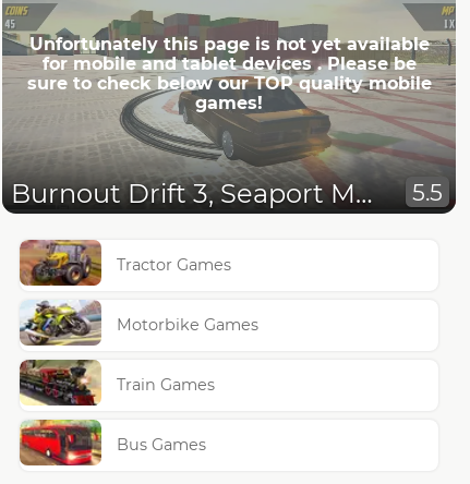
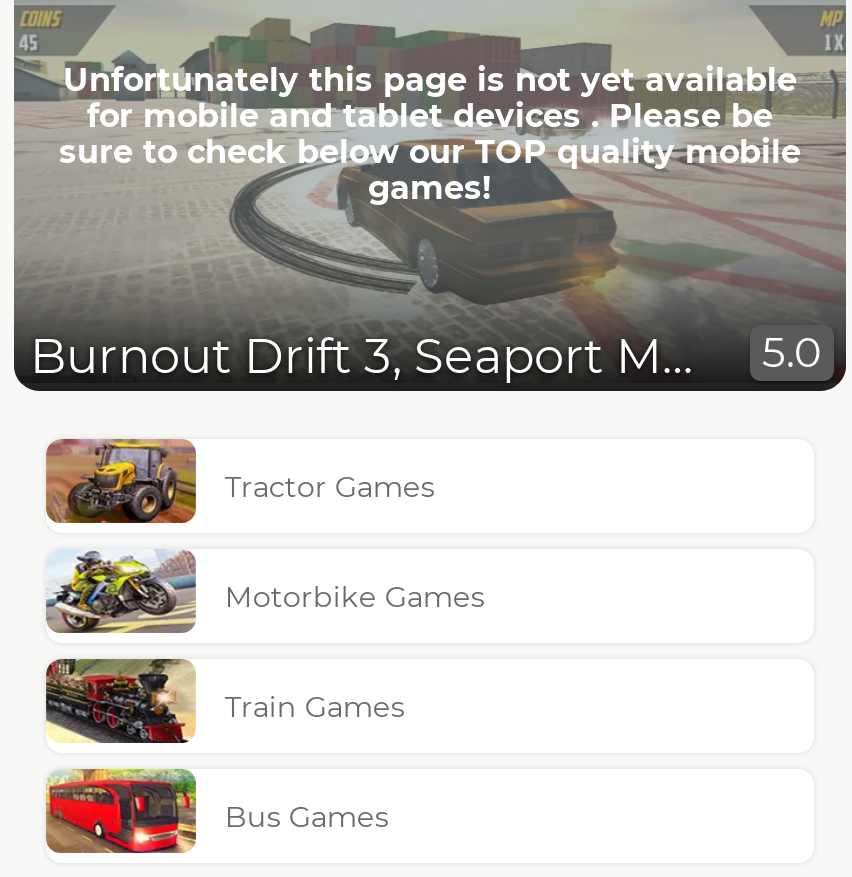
- 5.5
+ 5.0
